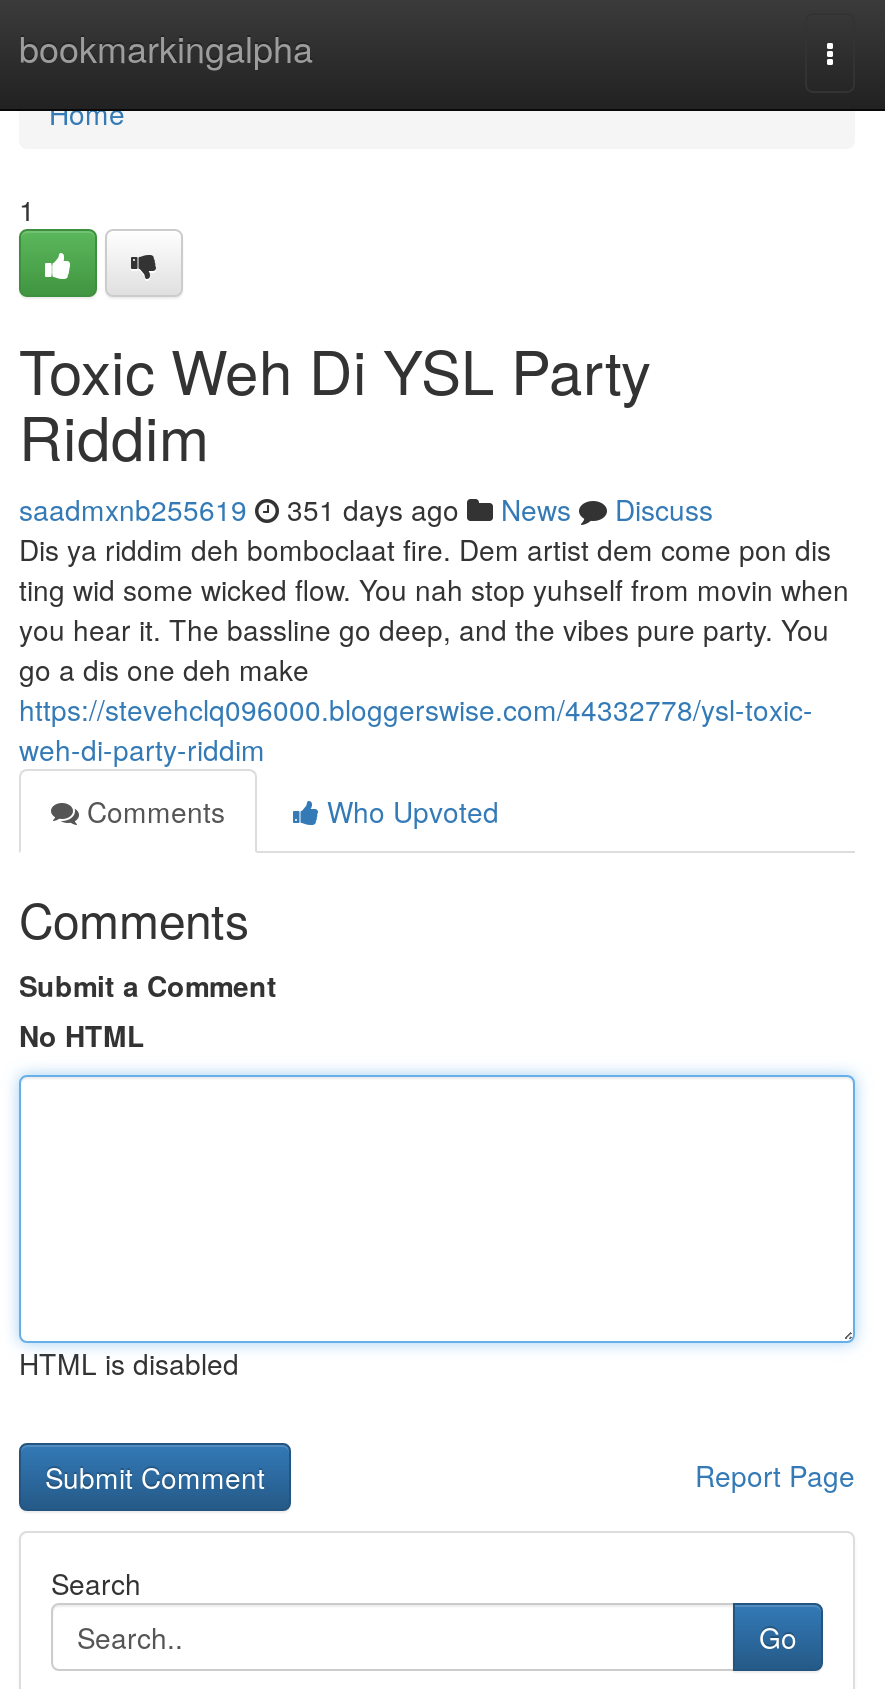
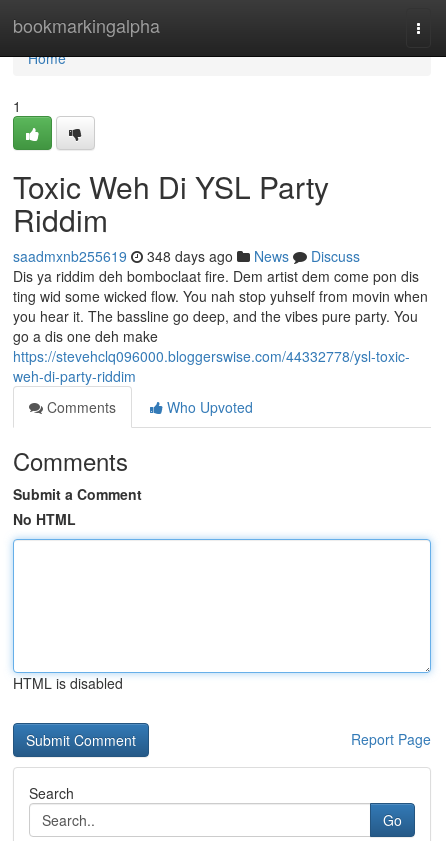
- saadmxnb255619 351 days ago News Discuss
+ saadmxnb255619 348 days ago News Discuss
